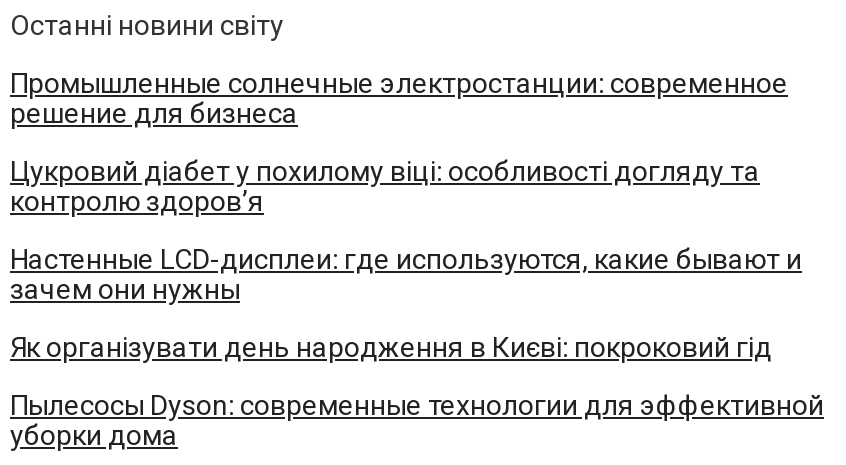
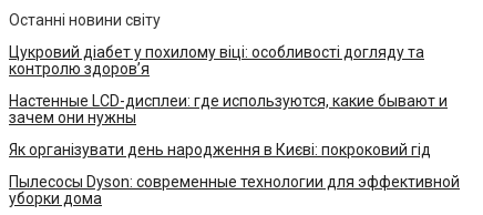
- Промышленные солнечные электростанции: современное
- решение для бизнеса
